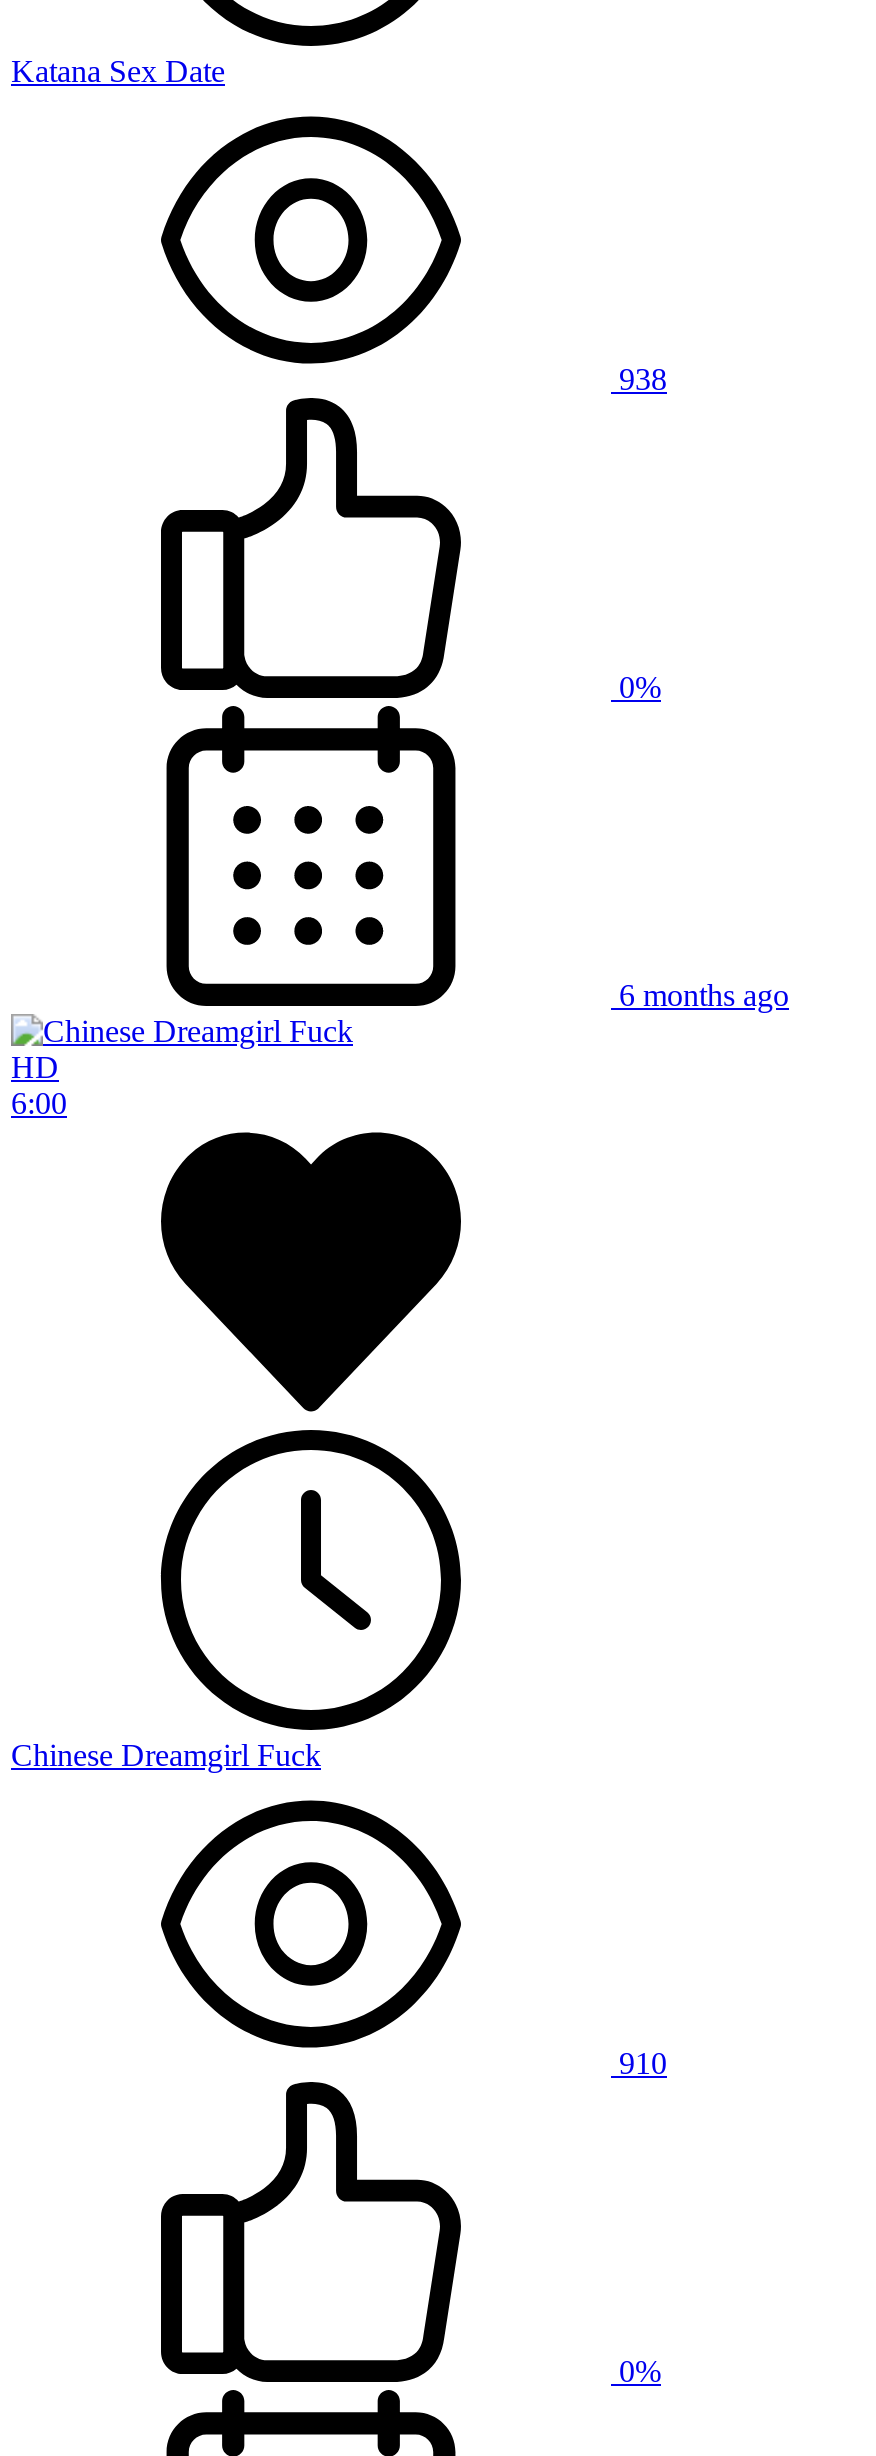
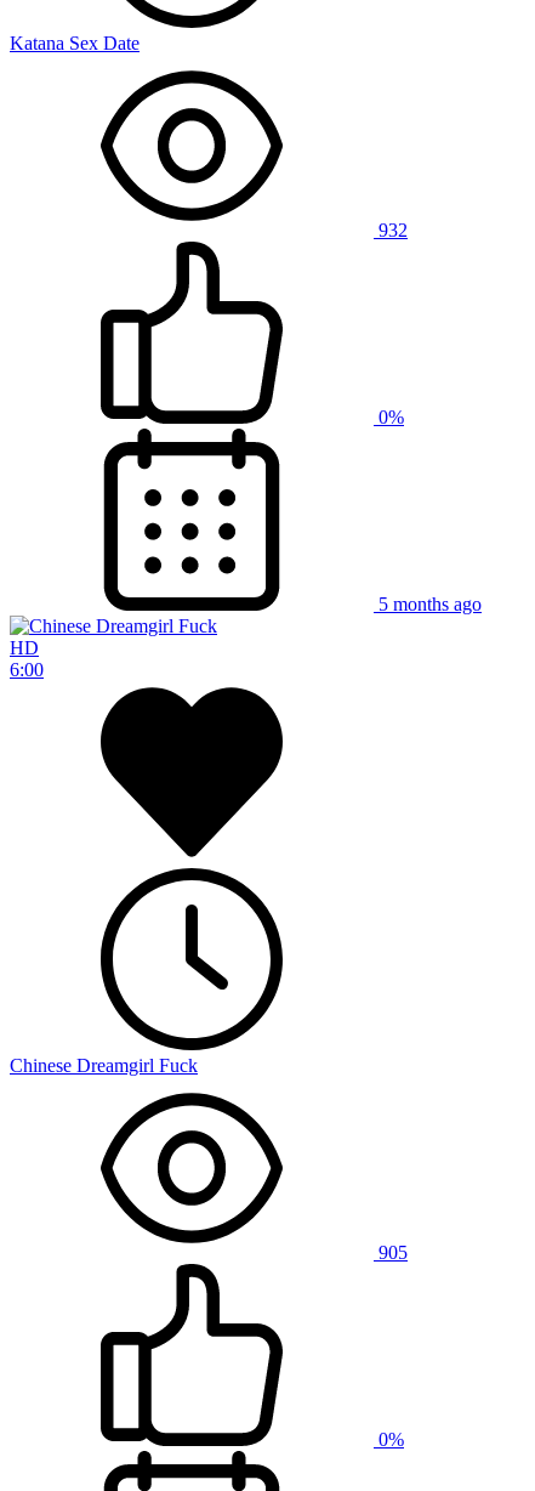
- 938
+ 932

- 6 months ago
+ 5 months ago

- 910
+ 905
